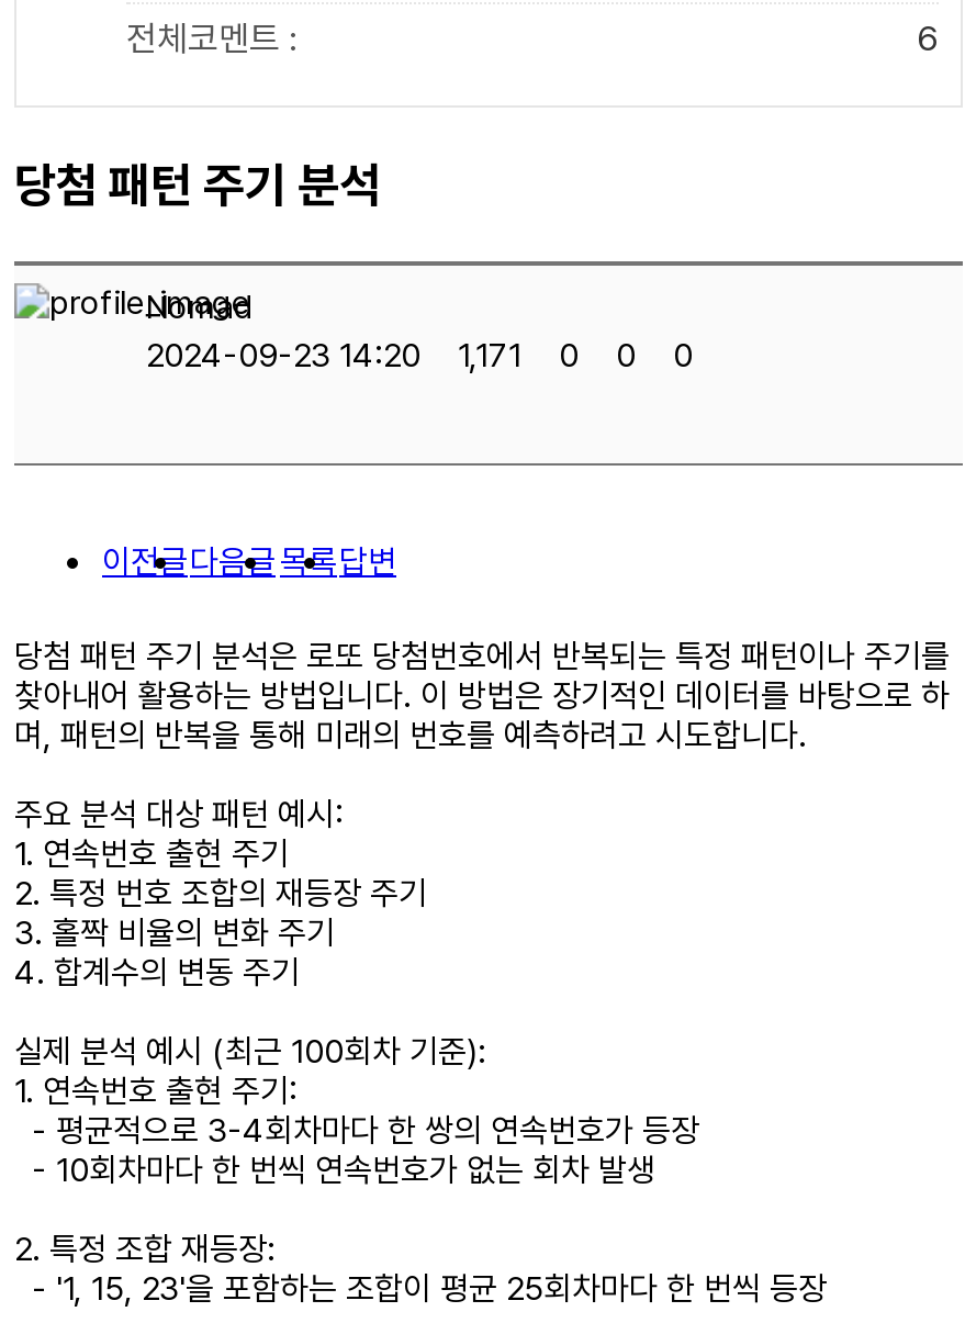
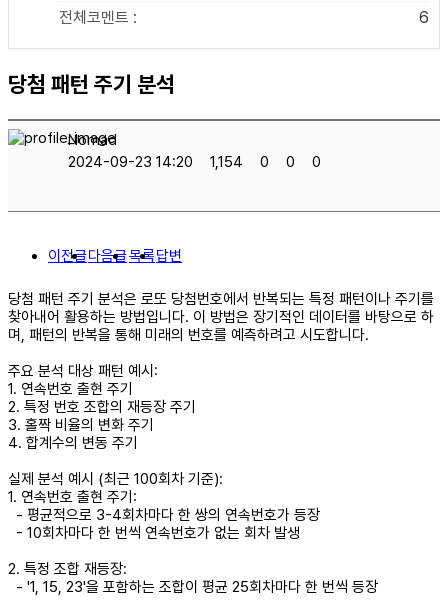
- 2024-09-23 14:20 1,171 0 0 0
+ 2024-09-23 14:20 1,154 0 0 0
